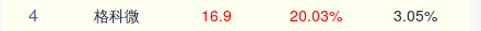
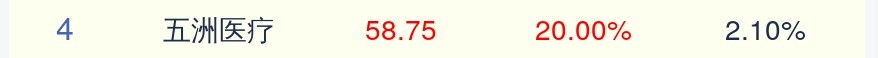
- 格科微
- 16.9
- 20.03%
- 3.05%
+ 五洲医疗
+ 58.75
+ 20.00%
+ 2.10%
